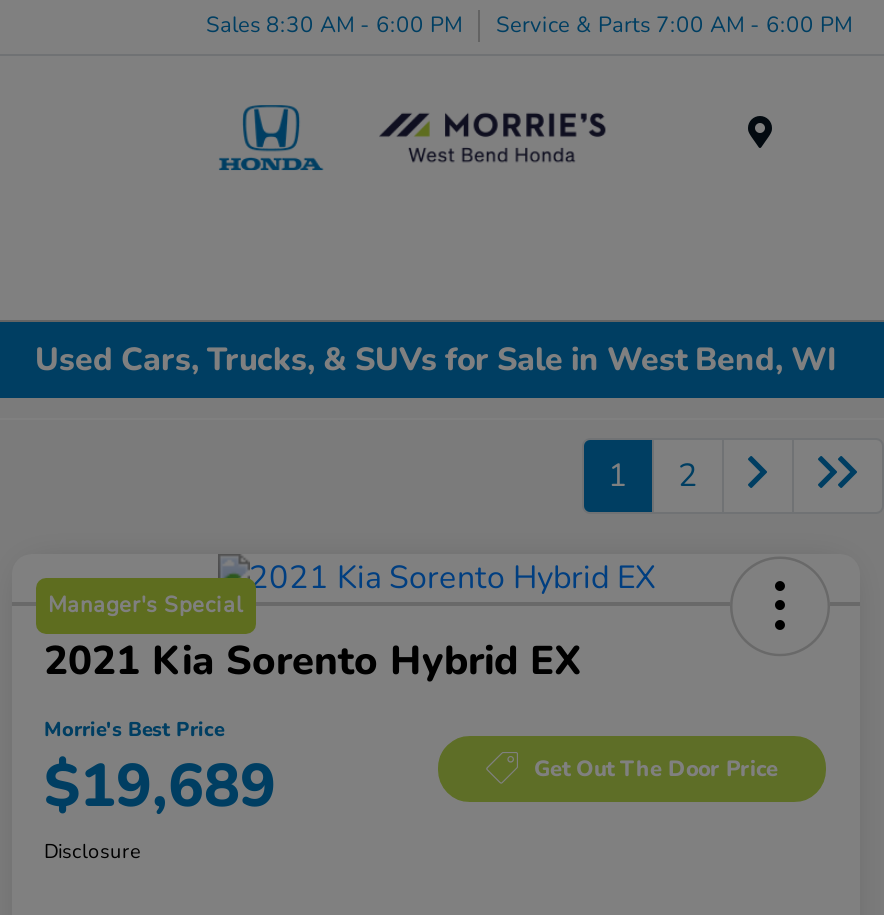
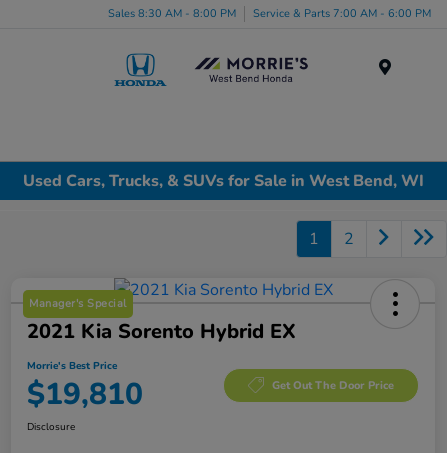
- Sales 8:30 AM - 6:00 PM Service & Parts 7:00 AM - 6:00 PM
+ Sales 8:30 AM - 8:00 PM Service & Parts 7:00 AM - 6:00 PM

- $19,689
+ $19,810
